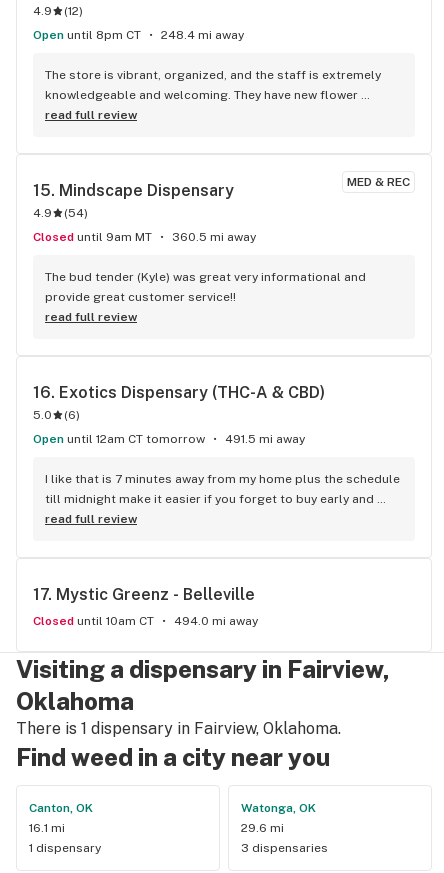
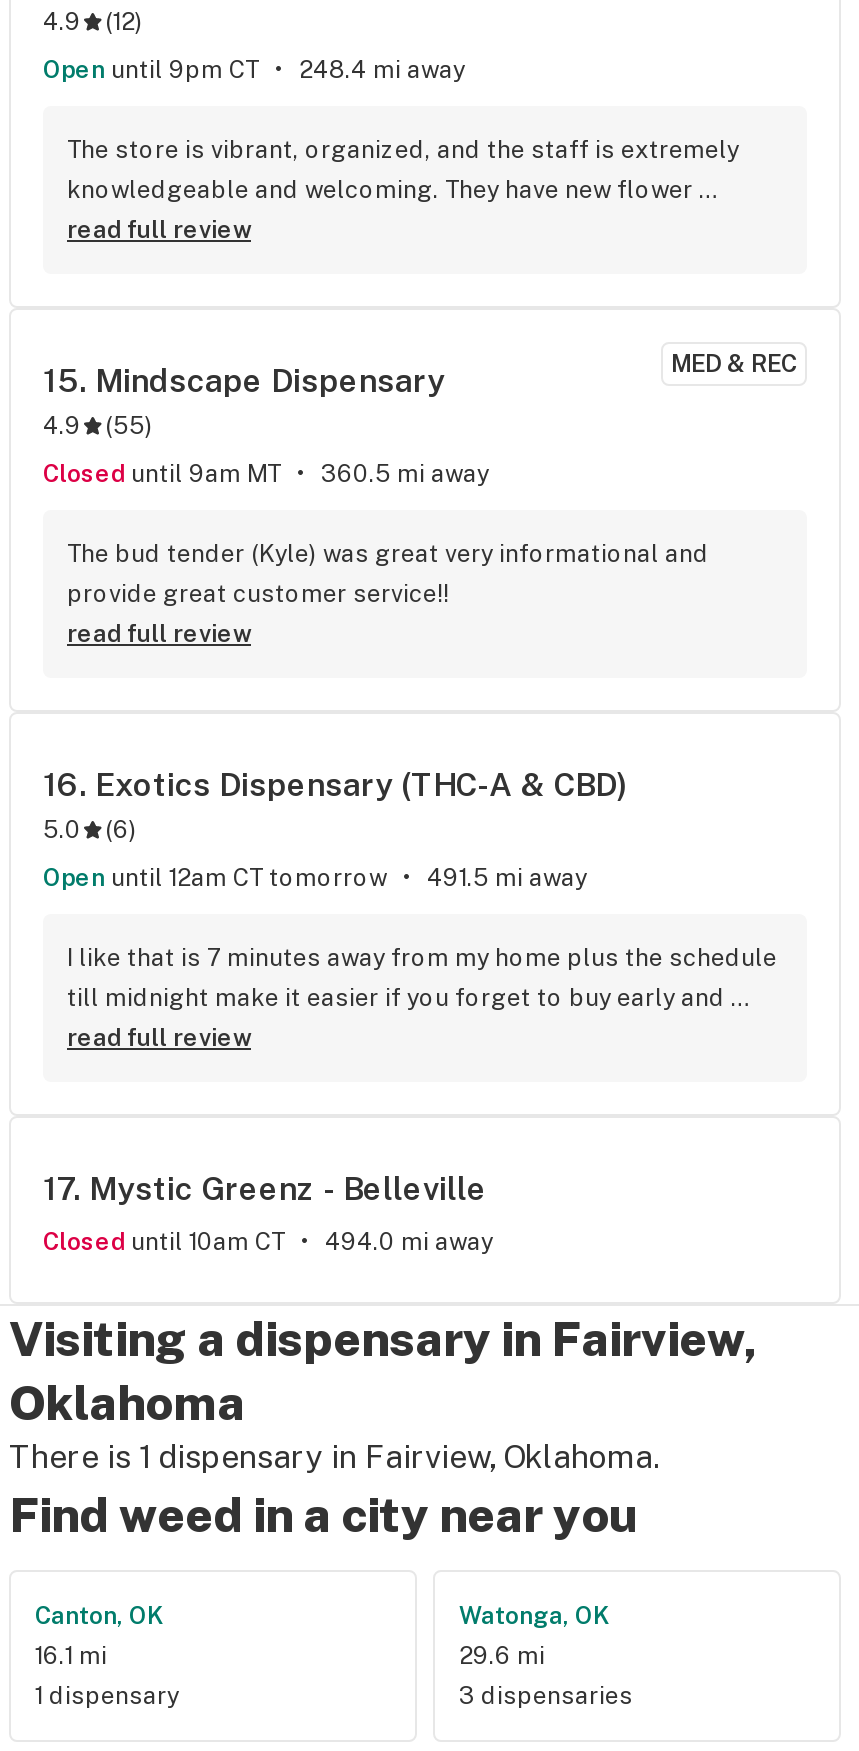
- Open until 8pm CT
+ Open until 9pm CT

- 4.9 (54)
+ 4.9 (55)
